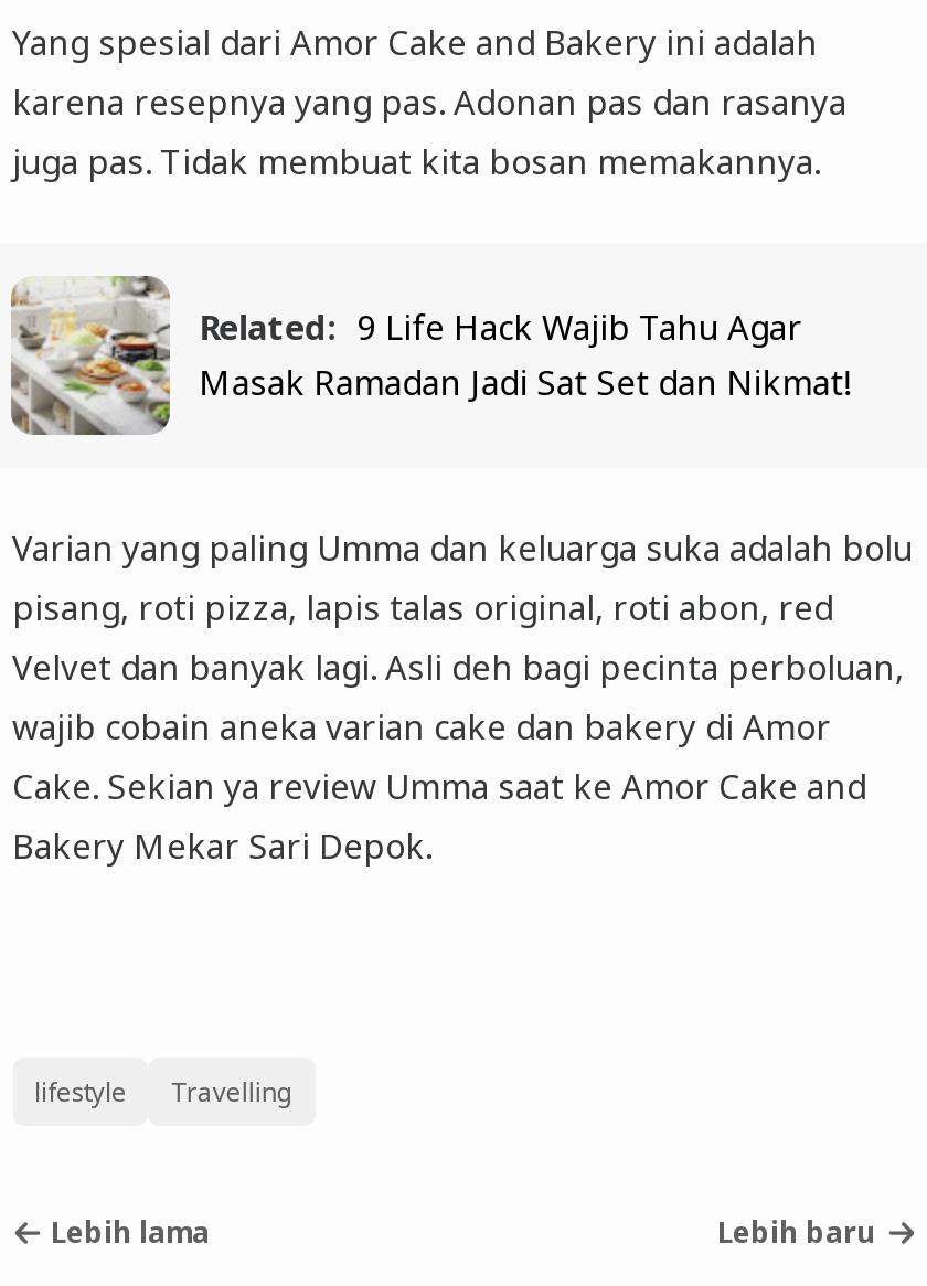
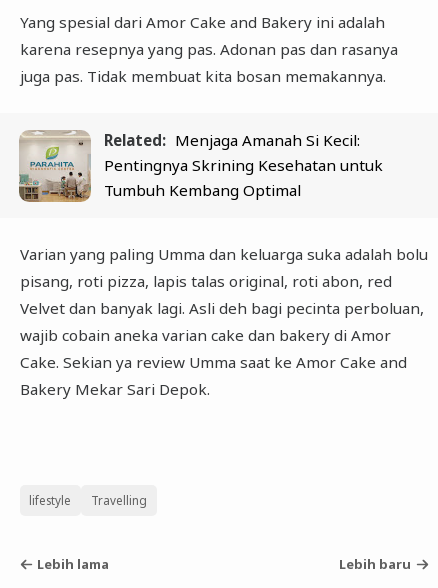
- [image]
- Related: 9 Life Hack Wajib Tahu Agar
- Masak Ramadan Jadi Sat Set dan Nikmat!
+ [image]
+ Related: Menjaga Amanah Si Kecil:
+ Pentingnya Skrining Kesehatan untuk
+ Tumbuh Kembang Optimal
